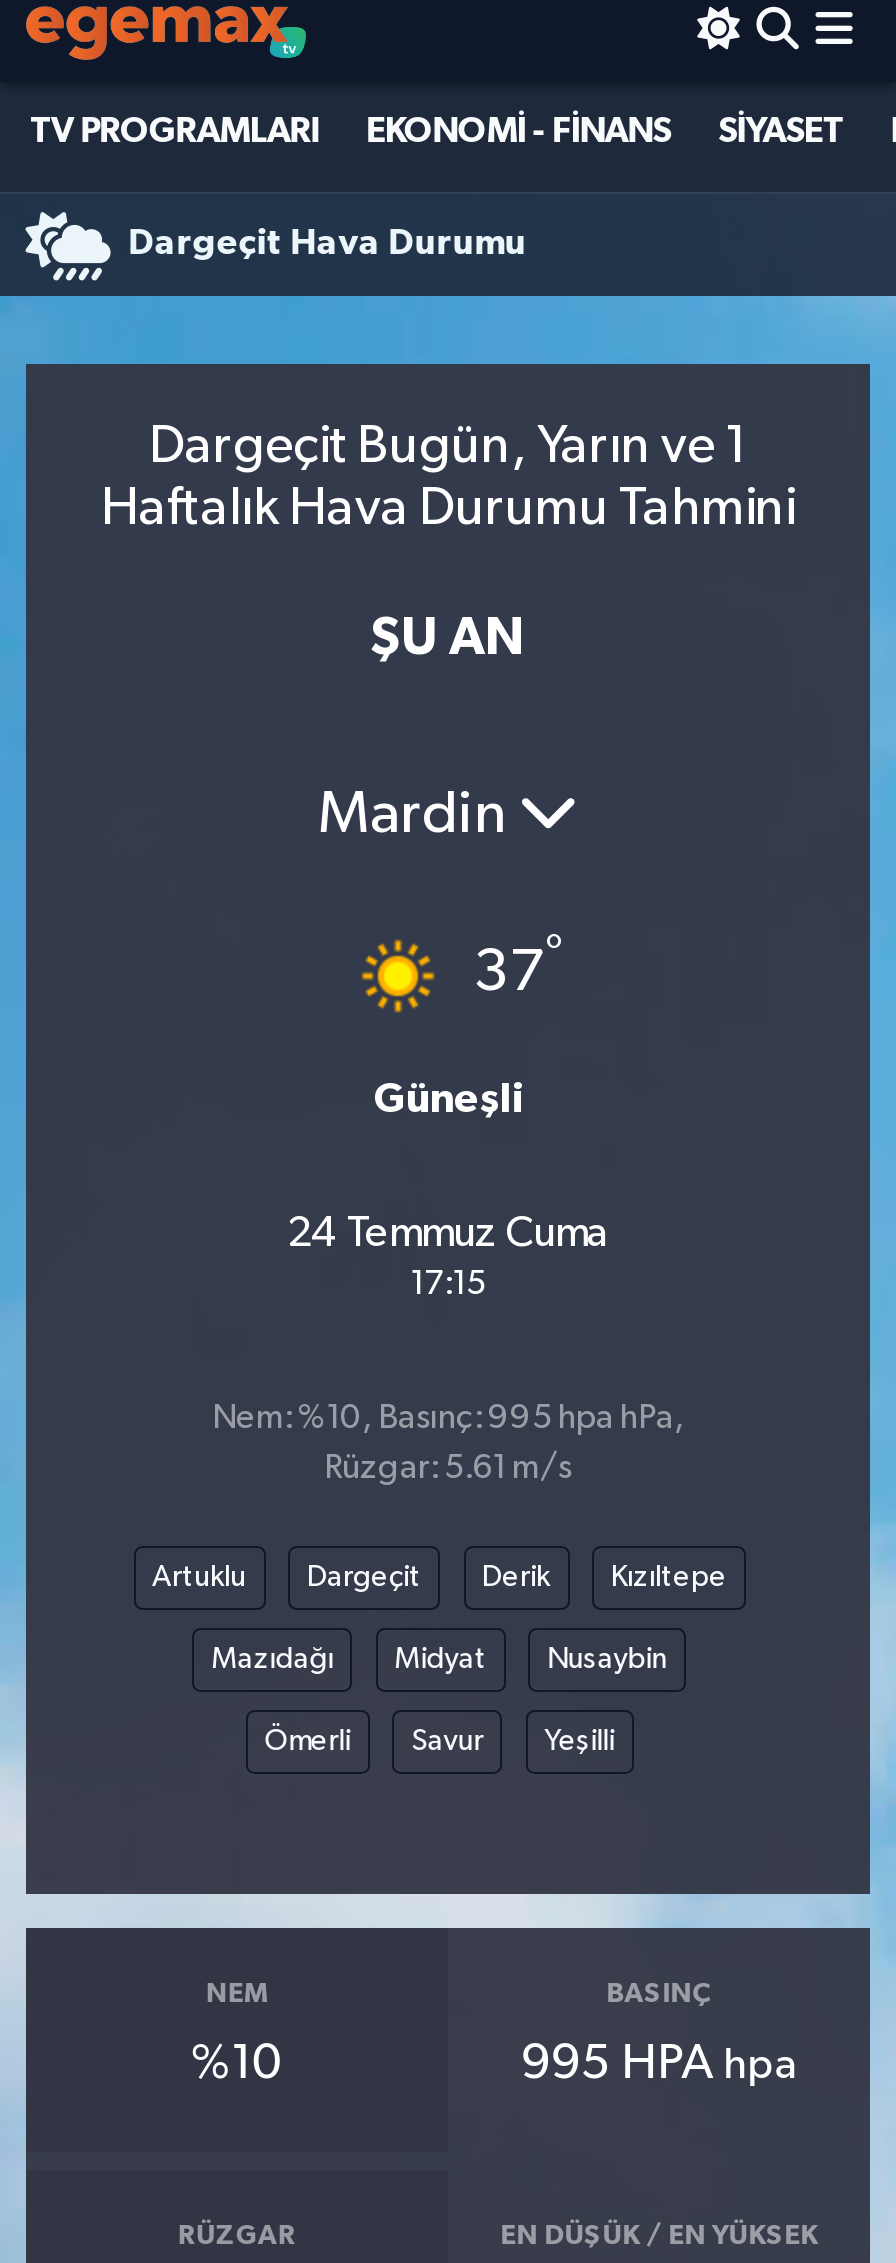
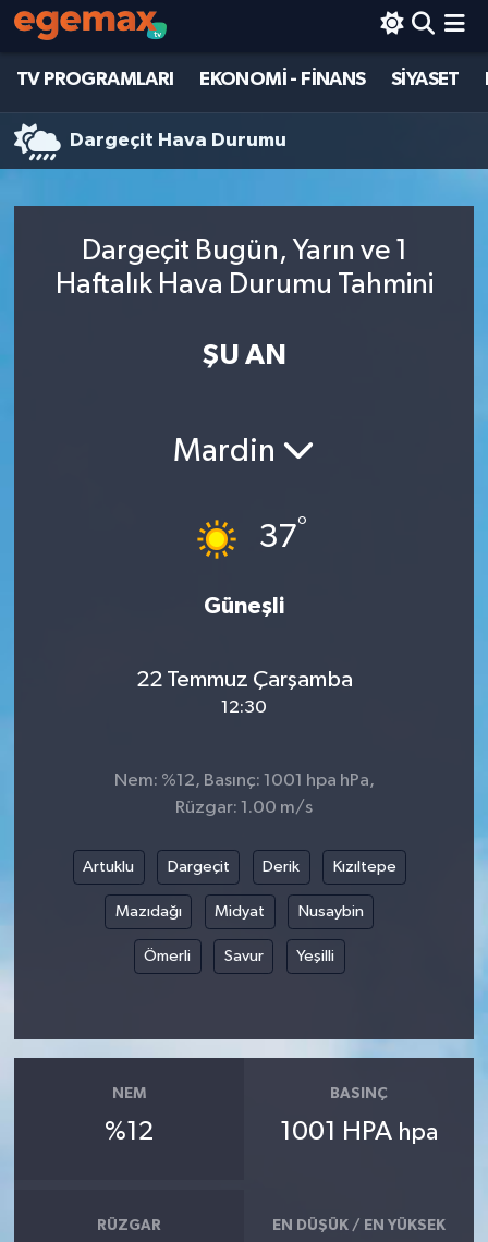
- 24 Temmuz Cuma
+ 22 Temmuz Çarşamba

- 17:15
+ 12:30

- Nem: %10, Basınç: 995 hpa hPa,
+ Nem: %12, Basınç: 1001 hpa hPa,

- Rüzgar: 5.61 m/s
+ Rüzgar: 1.00 m/s

- %10
+ %12

- 995 HPA hpa
+ 1001 HPA hpa
